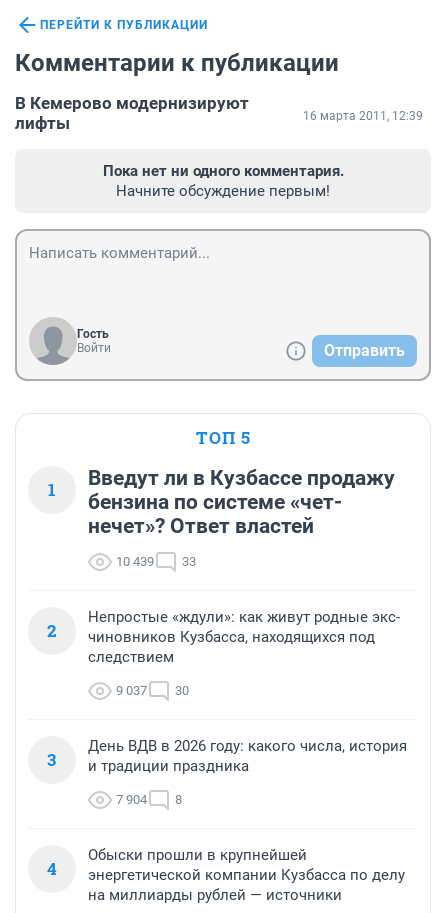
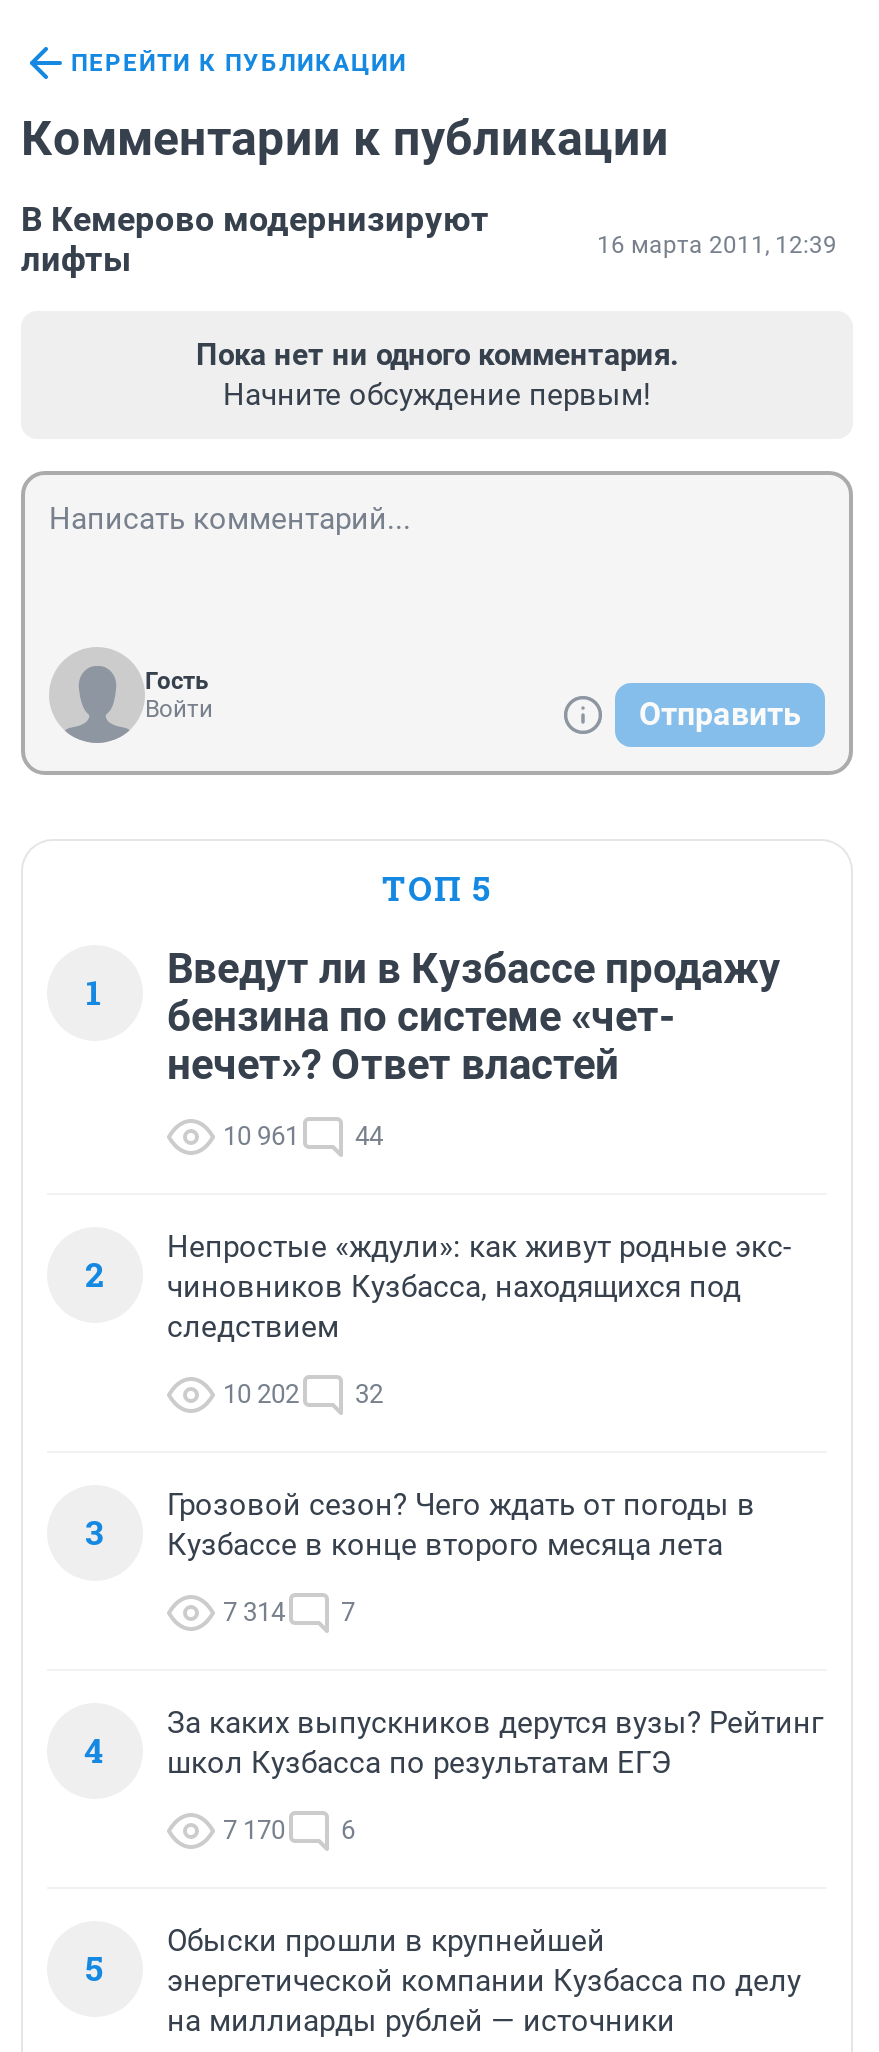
- 10 439
+ 10 961

- 33
+ 44

- 9 037
+ 10 202

- 30
+ 32

- День ВДВ в 2026 году: какого числа, история
- и традиции праздника
+ Грозовой сезон? Чего ждать от погоды в
+ Кузбассе в конце второго месяца лета

+ За каких выпускников дерутся вузы? Рейтинг
+ школ Кузбасса по результатам ЕГЭ
+ 7 170
+ 6
+ 5

- 7 904
- 8
+ 7 314
+ 7
